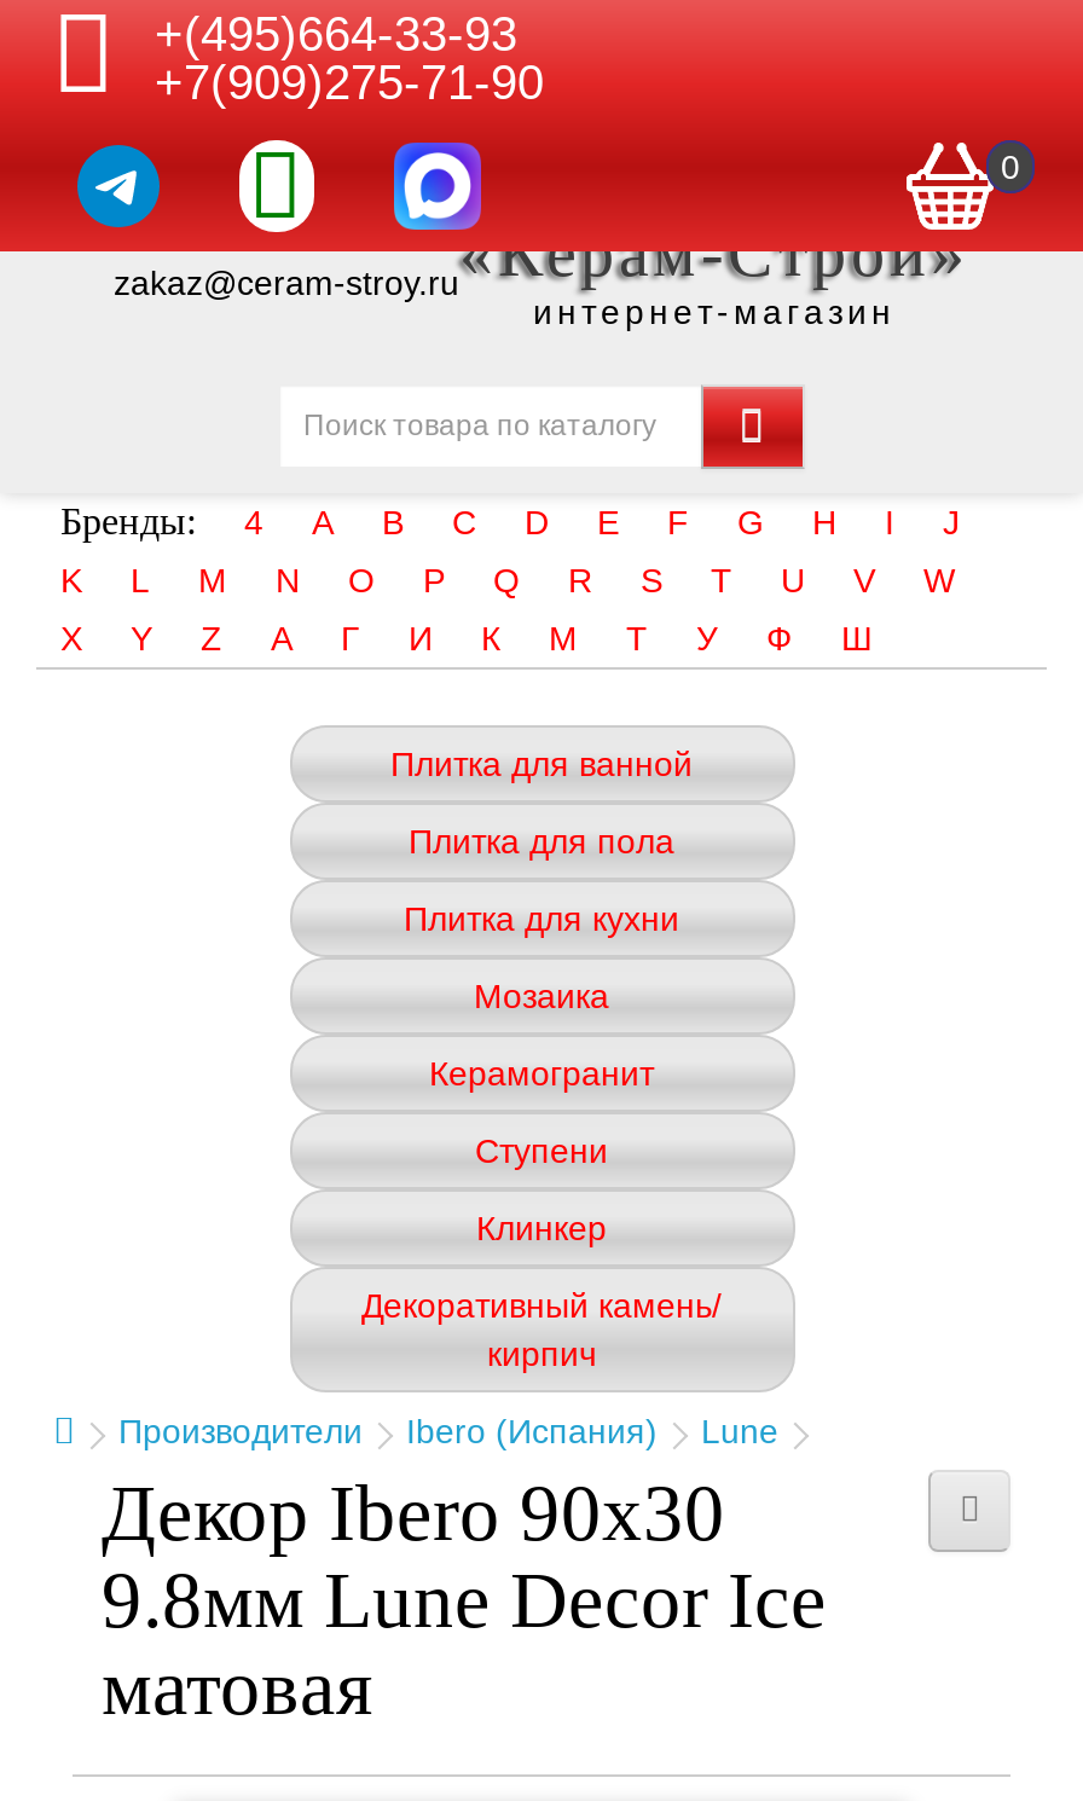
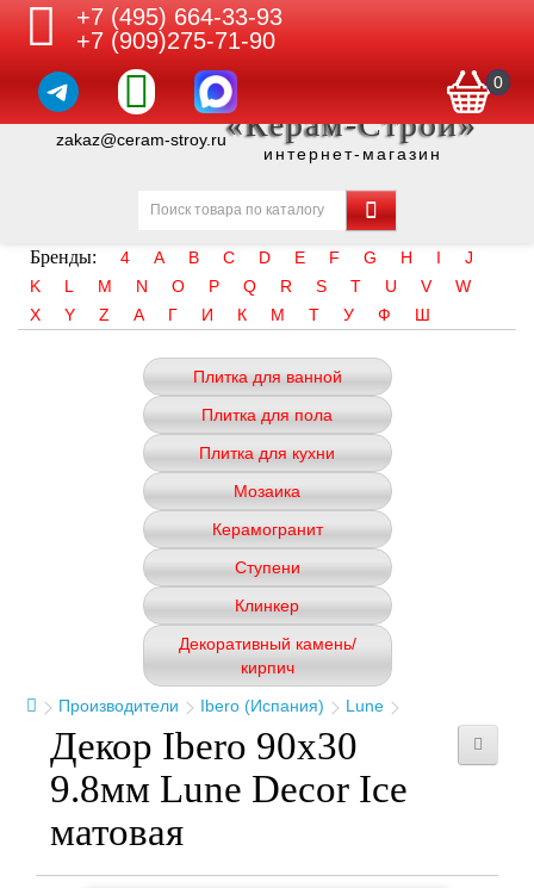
- +(495)664-33-93
- +7(909)275-71-90
+ +7 (495) 664-33-93
+ +7 (909)275-71-90
